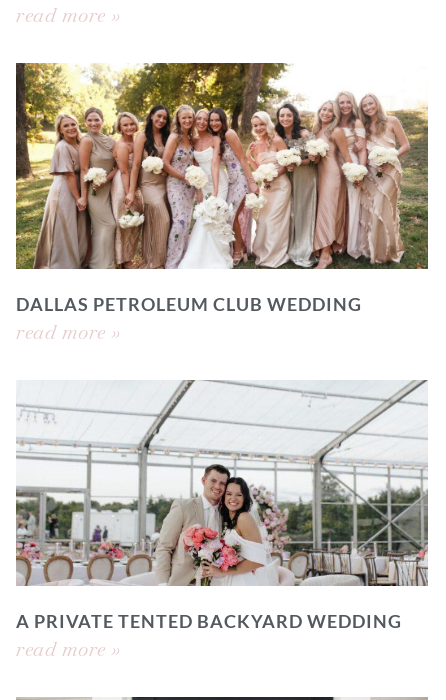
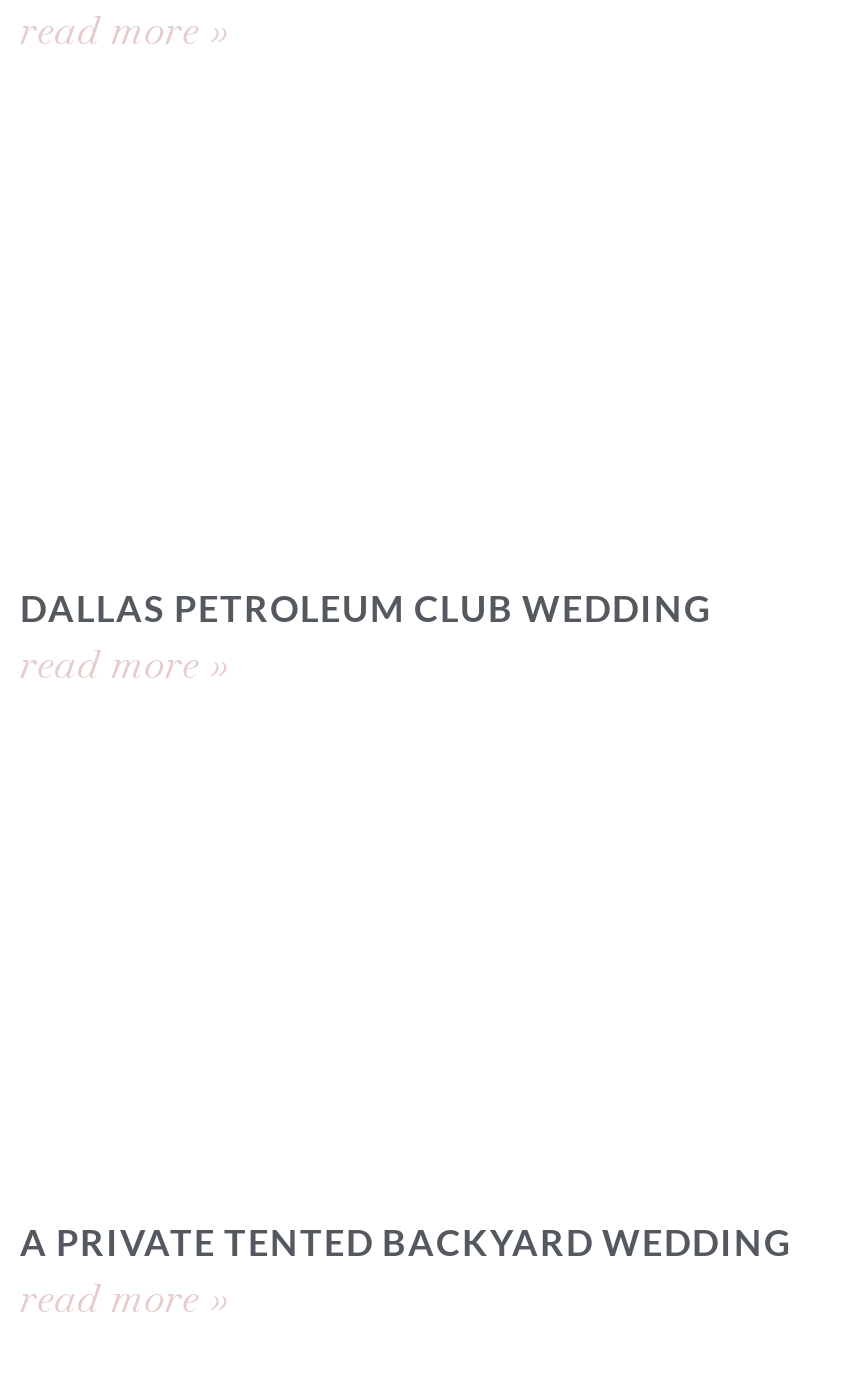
- [image]

- [image]
